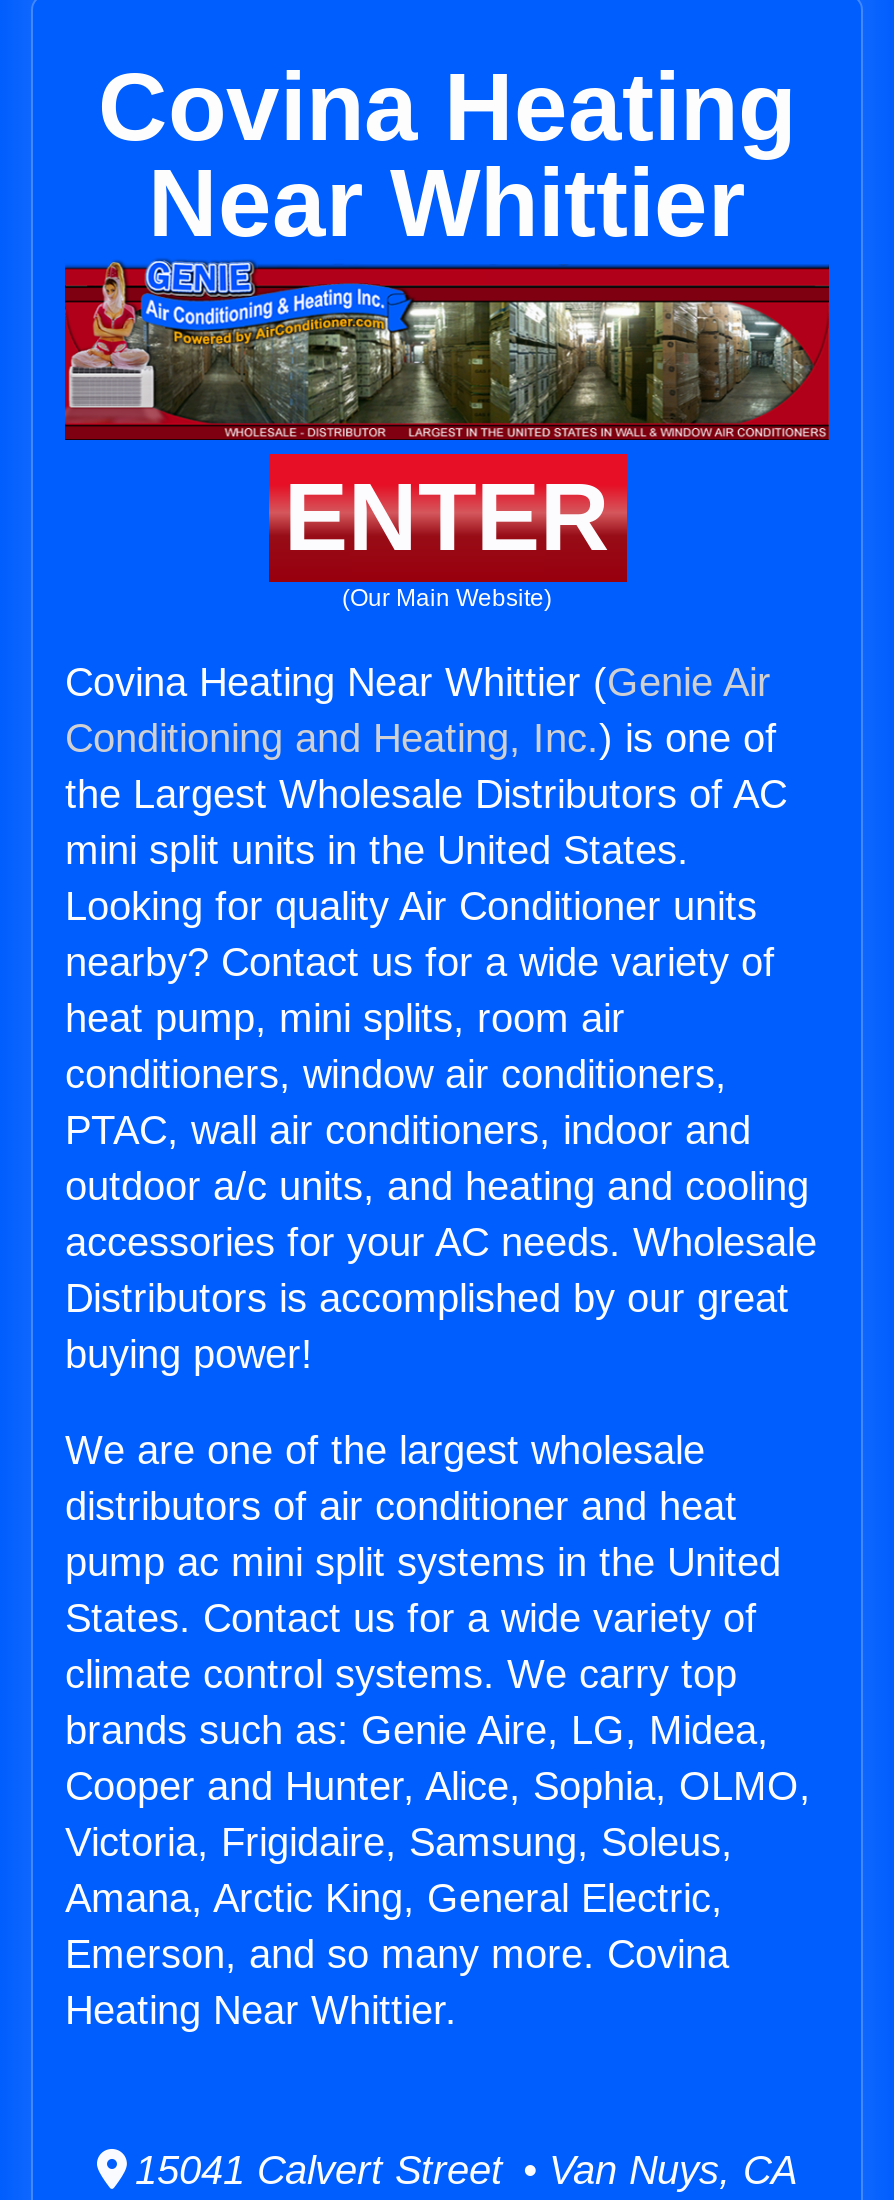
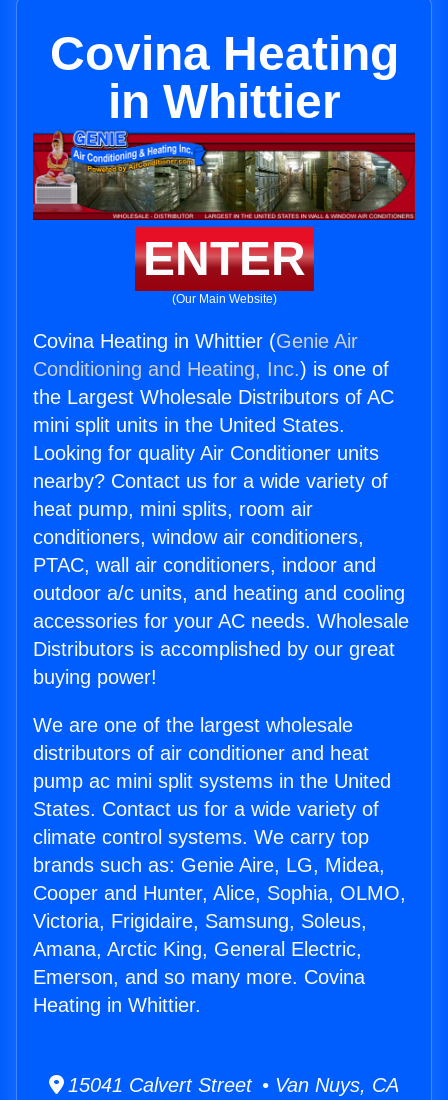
- Near Whittier
+ in Whittier

- Covina Heating Near Whittier (Genie Air
+ Covina Heating in Whittier (Genie Air

- Heating Near Whittier.
+ Heating in Whittier.
